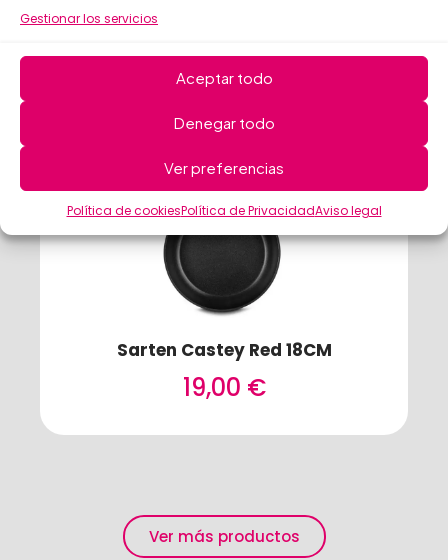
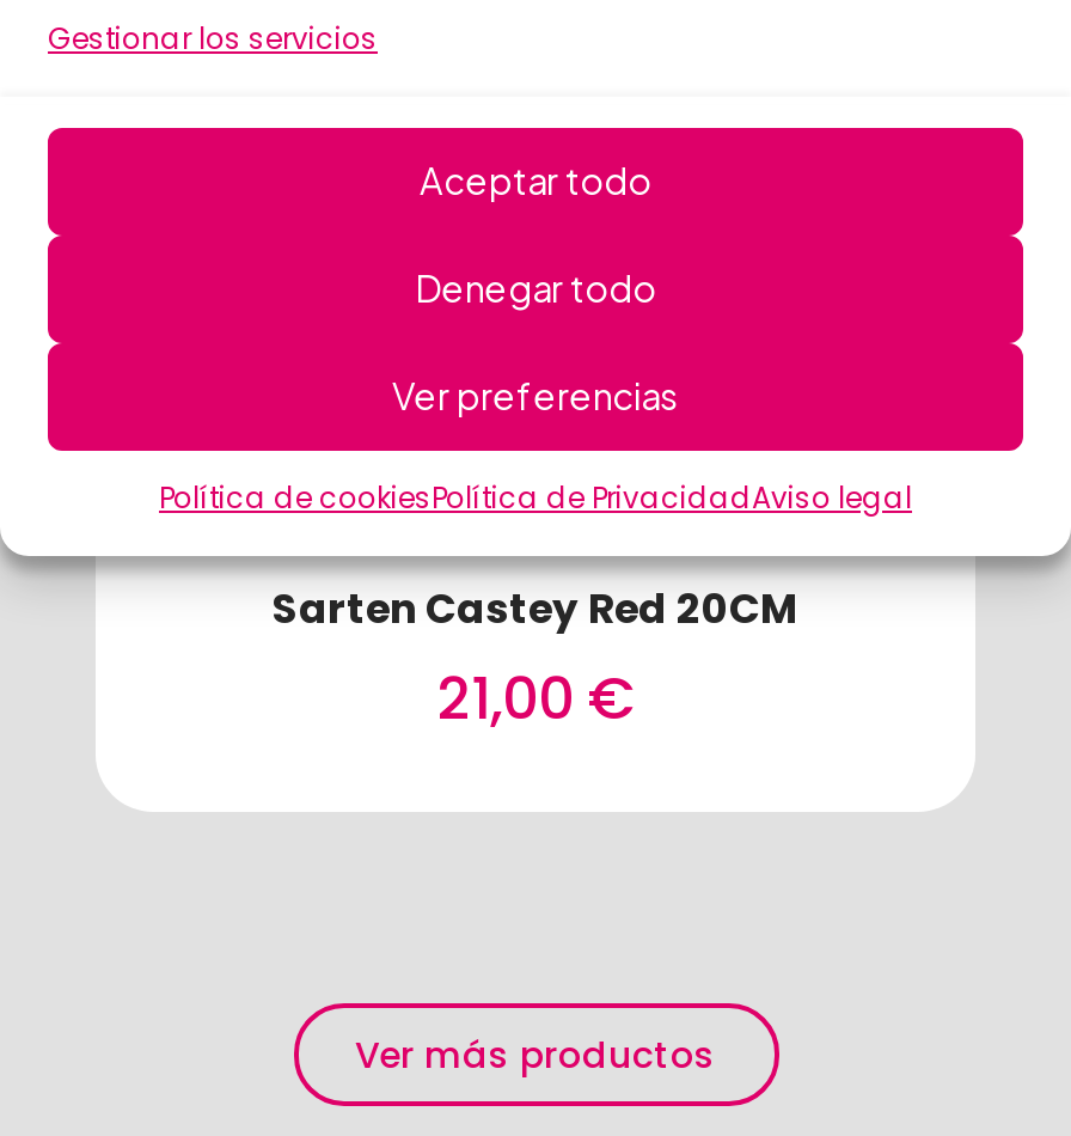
- Sarten Castey Red 18CM
- 19,00 €
+ Sarten Castey Red 20CM
+ 21,00 €
